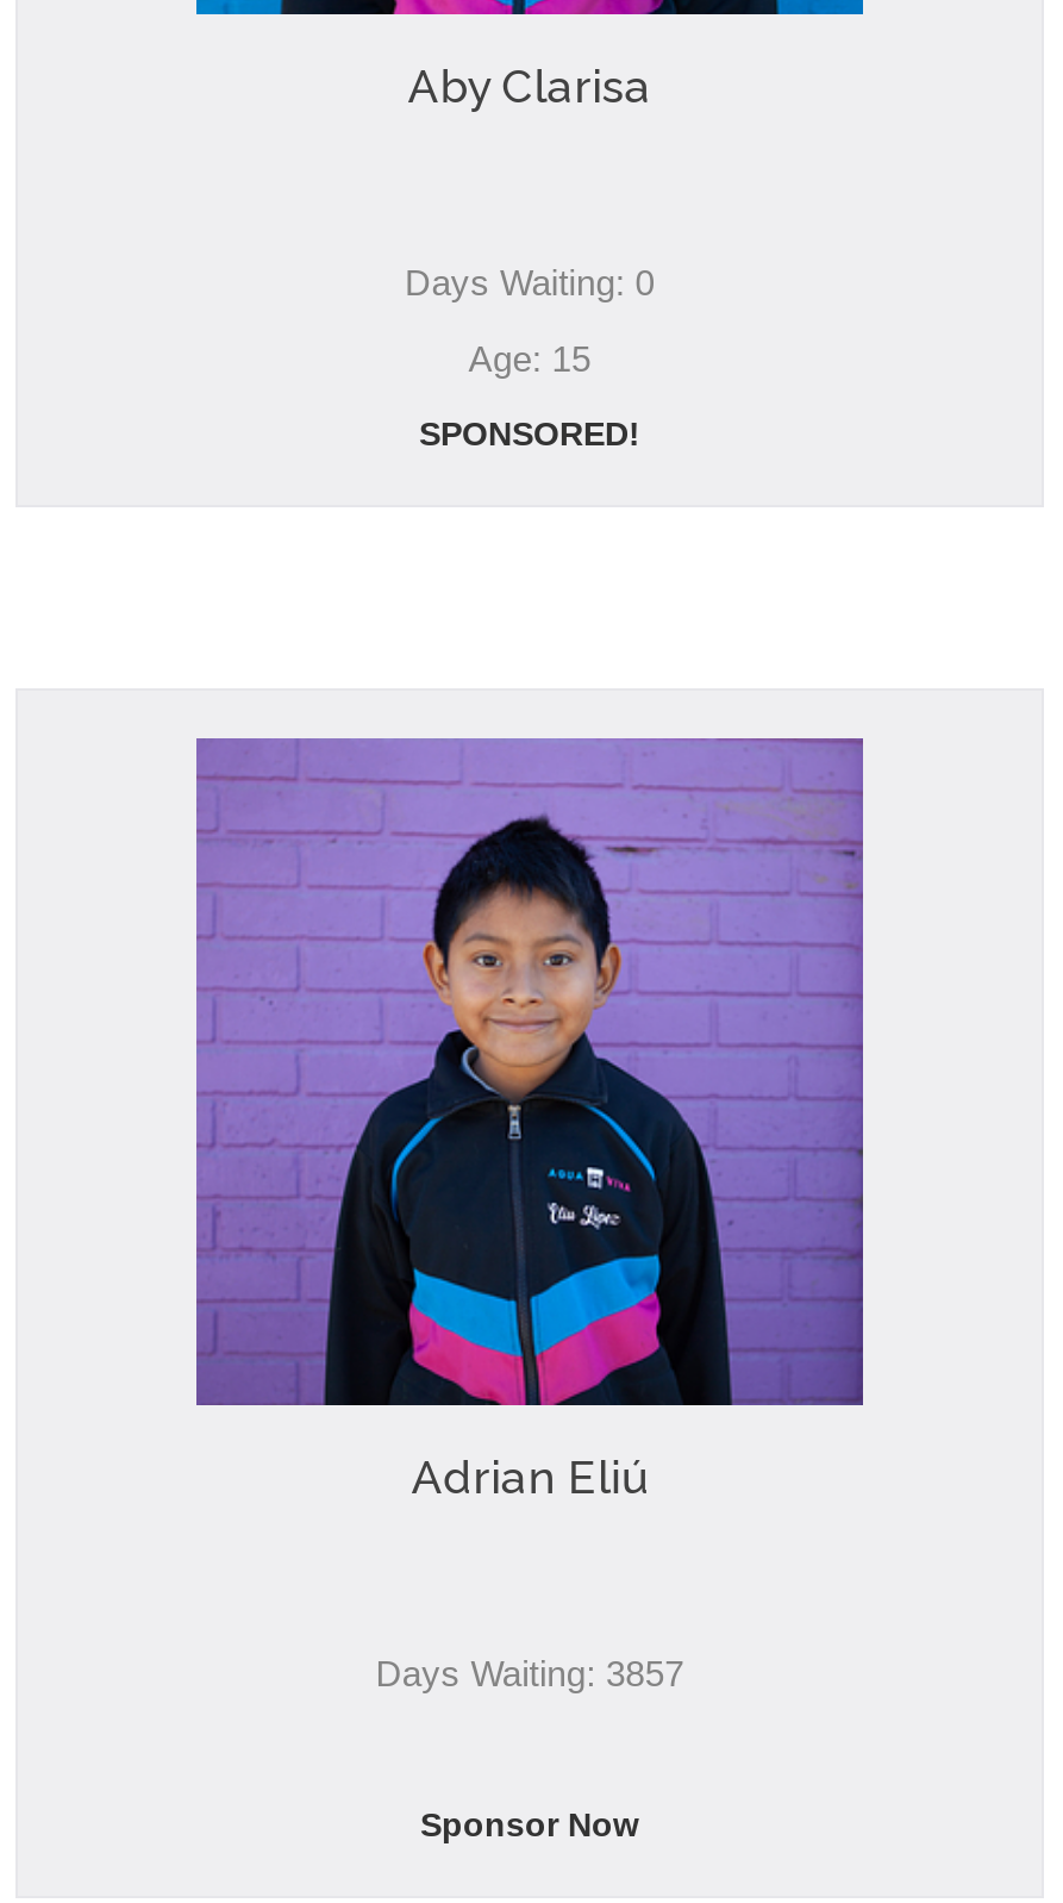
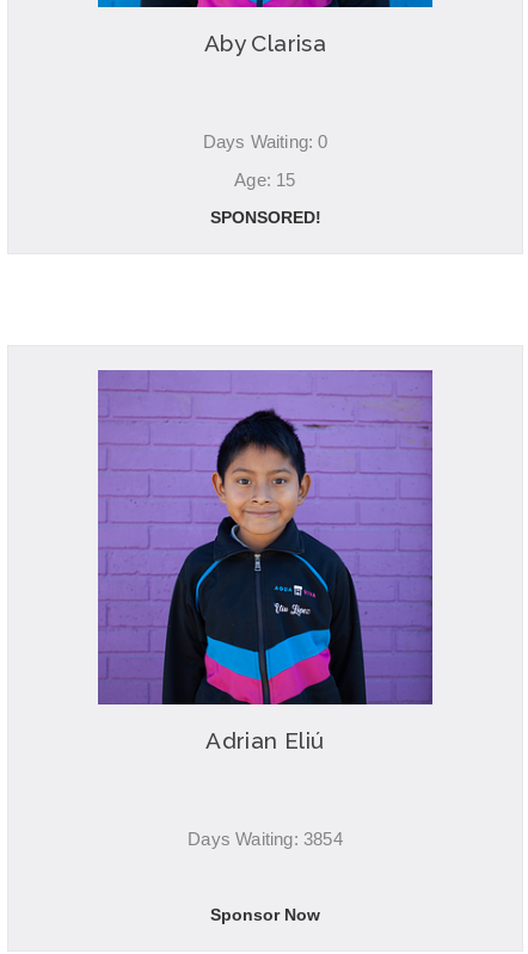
- Days Waiting: 3857
+ Days Waiting: 3854
